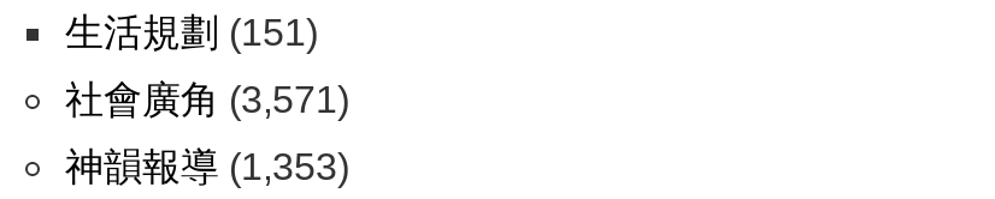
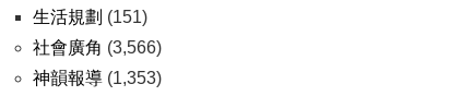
- 社會廣角(3,571)
+ 社會廣角(3,566)
